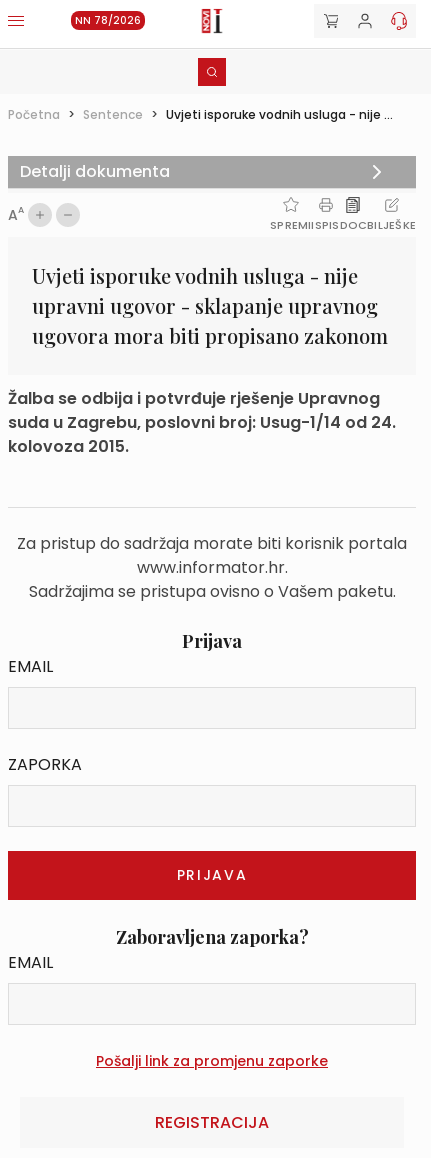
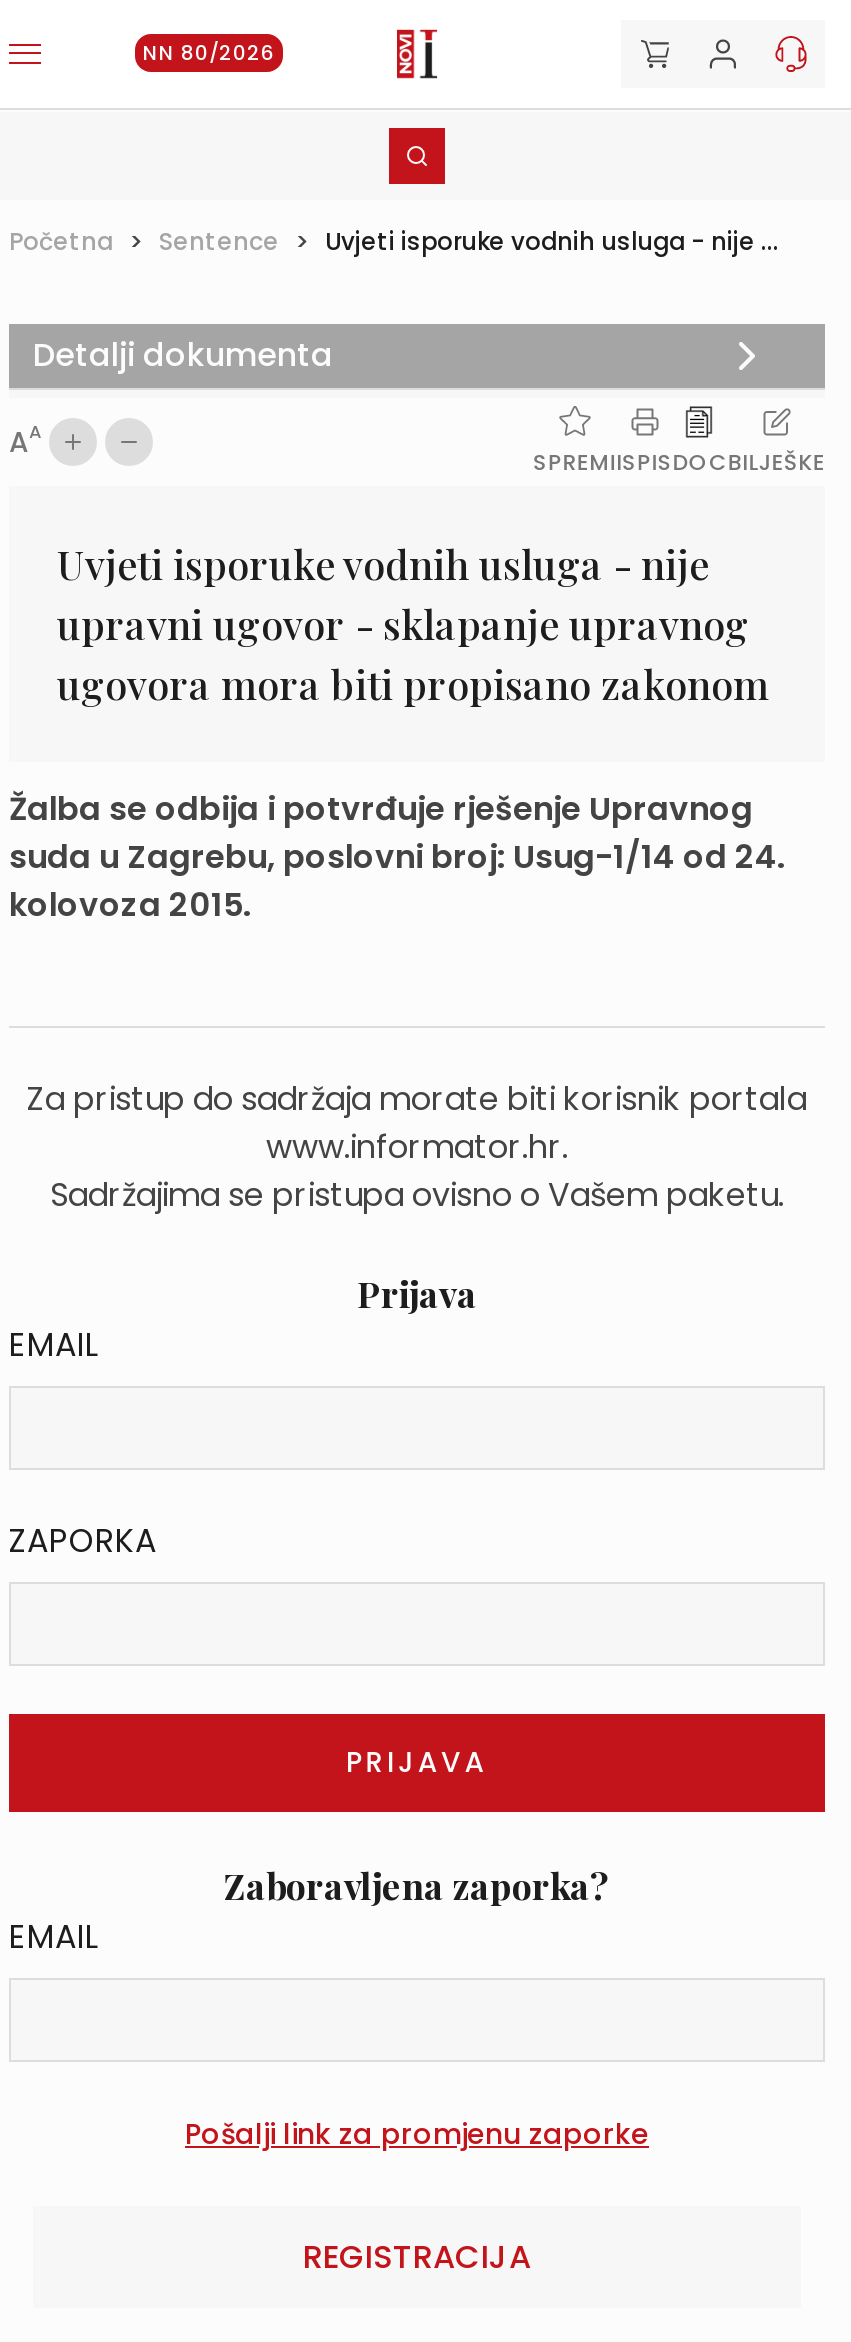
- NN 78/2026
+ NN 80/2026
